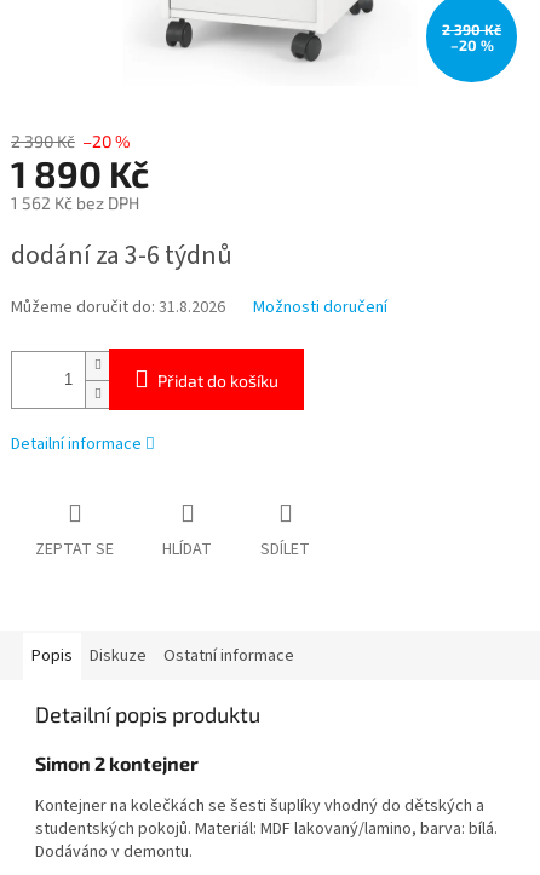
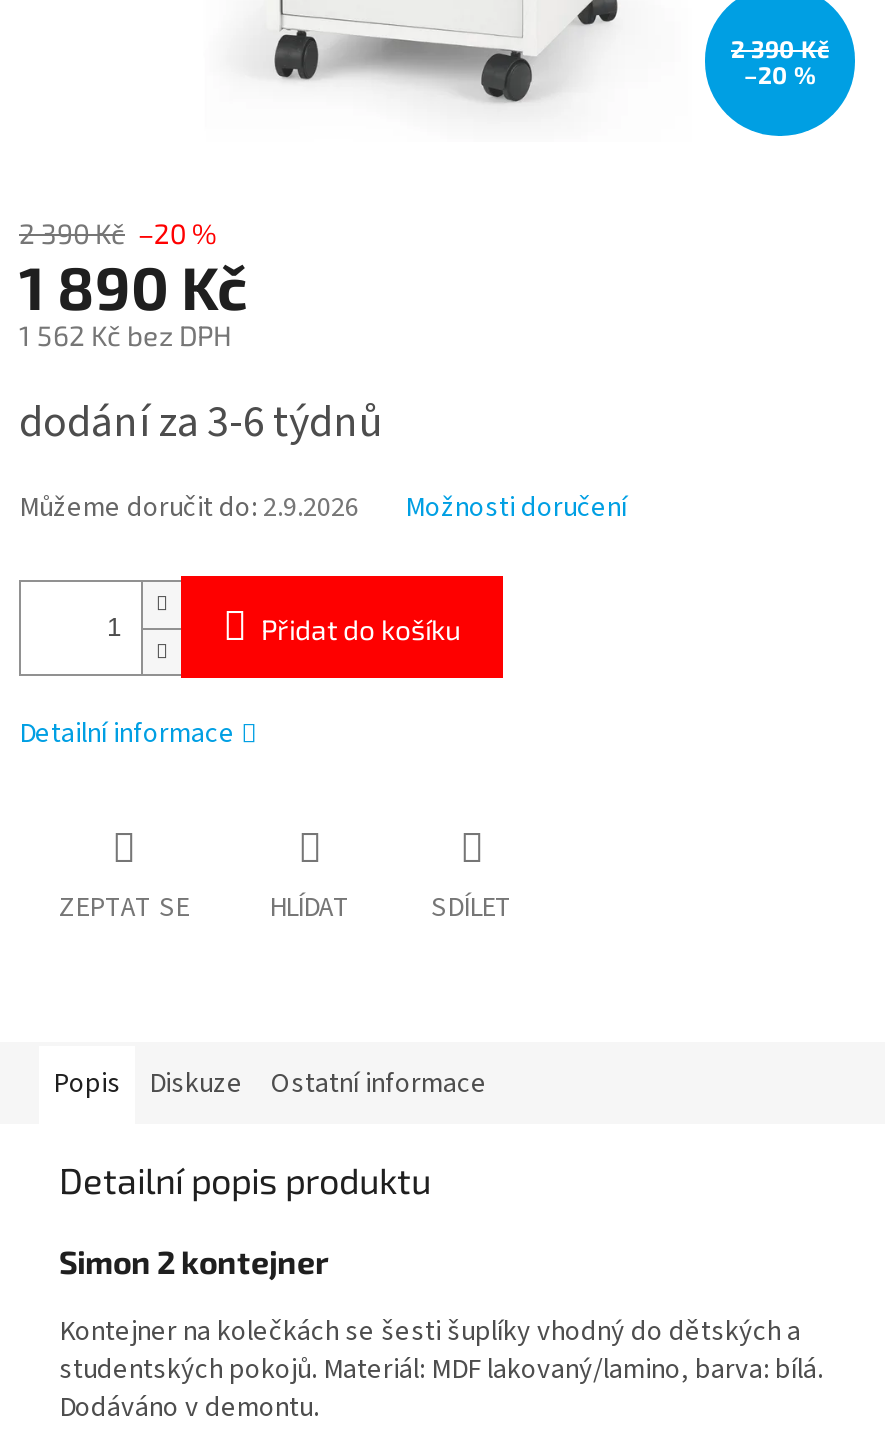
- Můžeme doručit do: 31.8.2026
+ Můžeme doručit do: 2.9.2026
